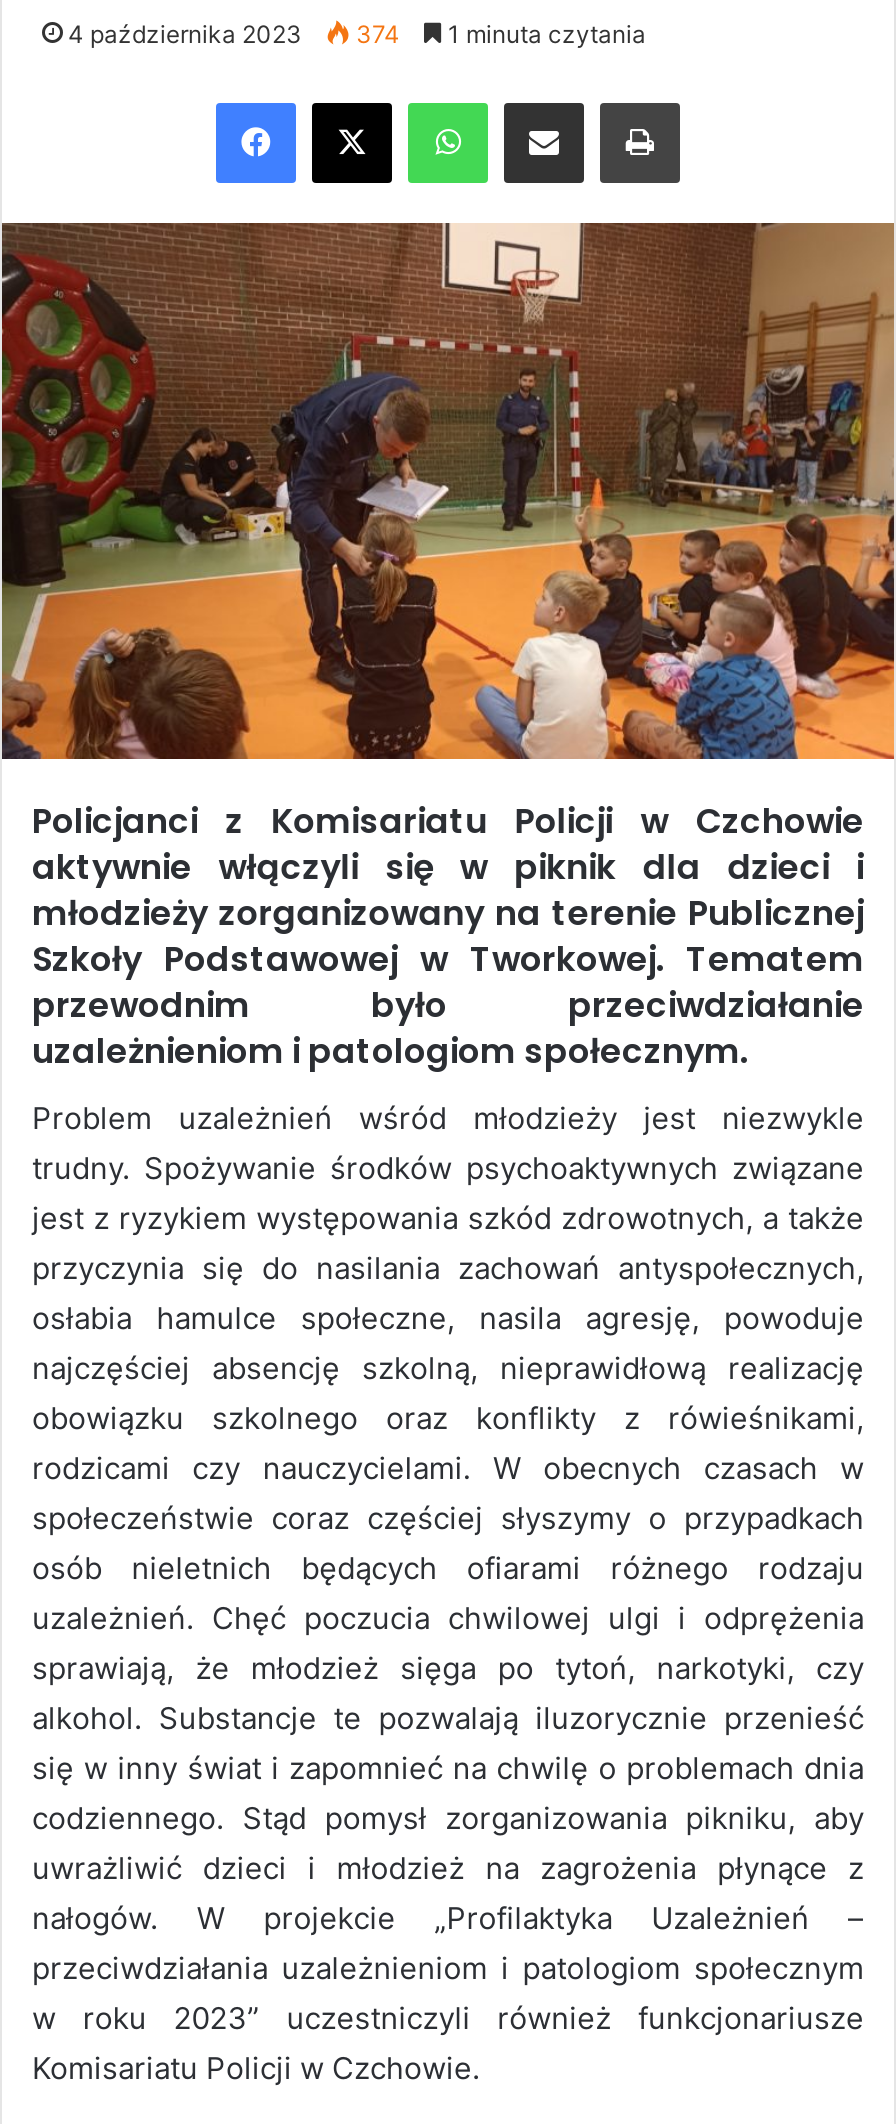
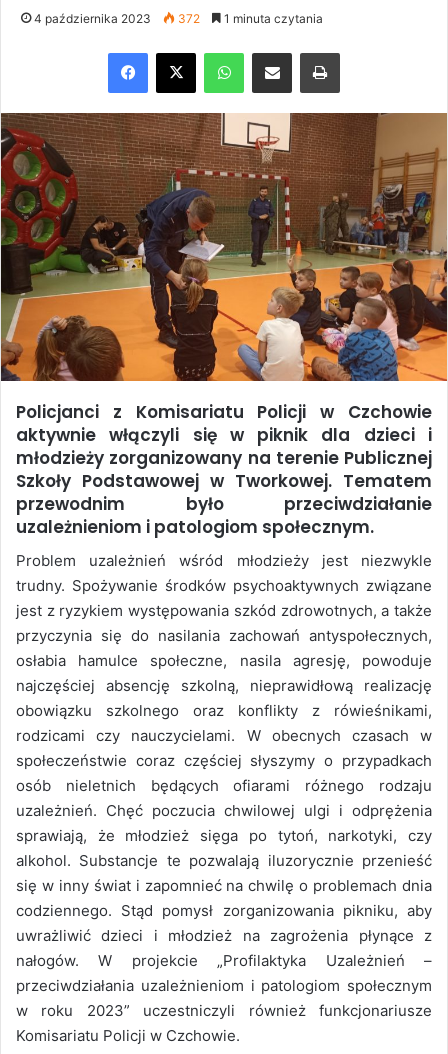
- 4 października 2023 374 1 minuta czytania
+ 4 października 2023 372 1 minuta czytania
